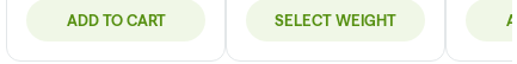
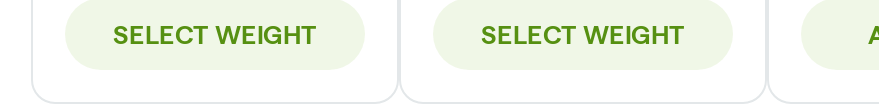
- ADD TO CART
+ SELECT WEIGHT
